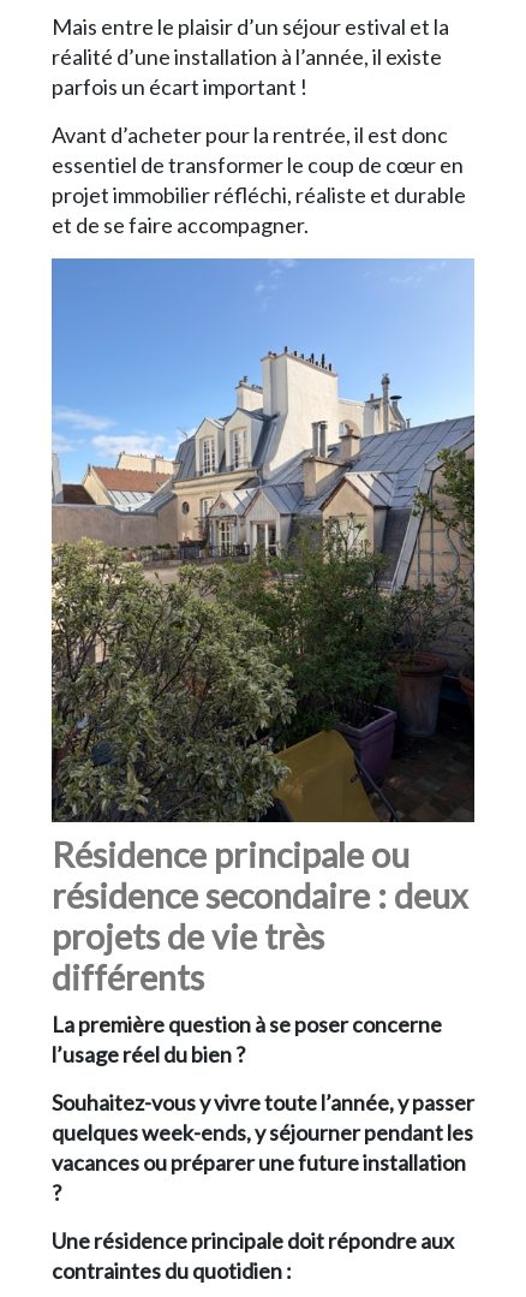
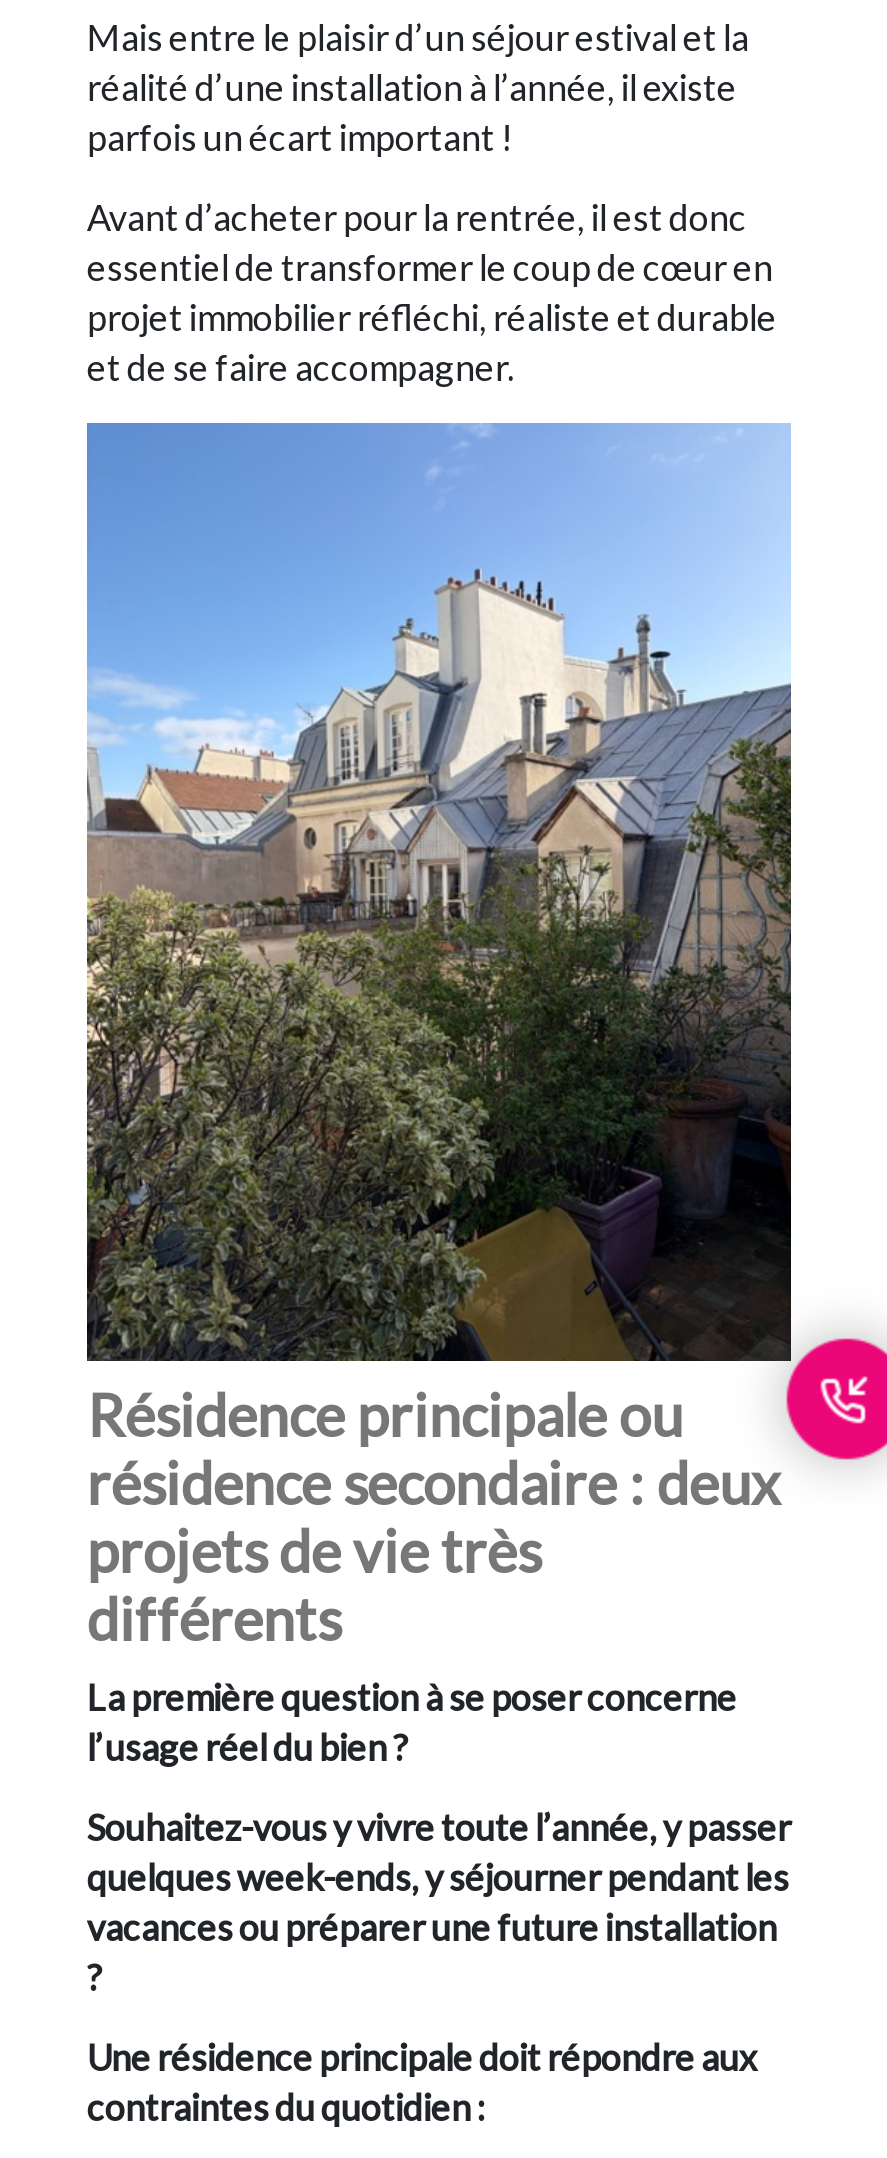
+ [image]
